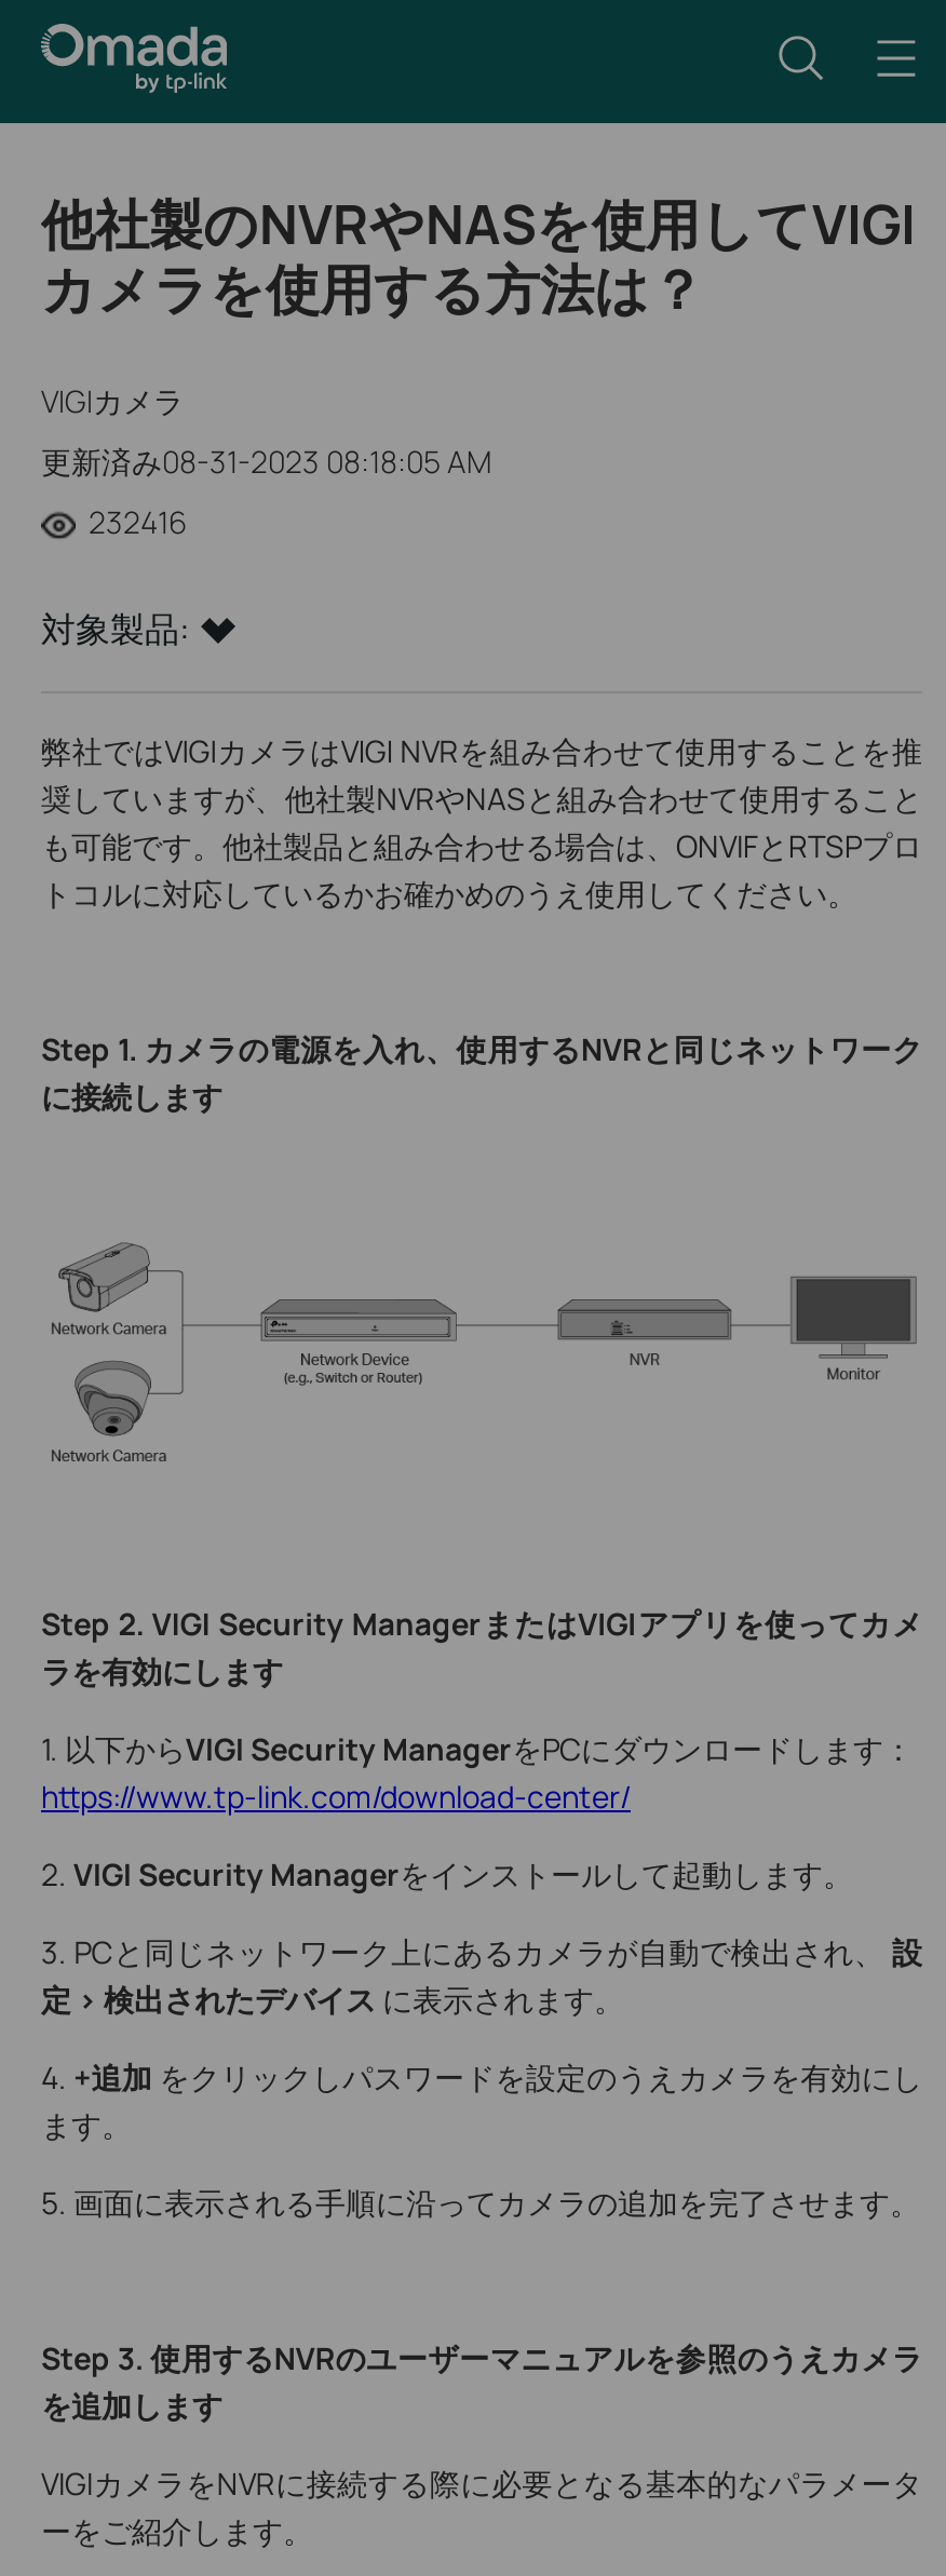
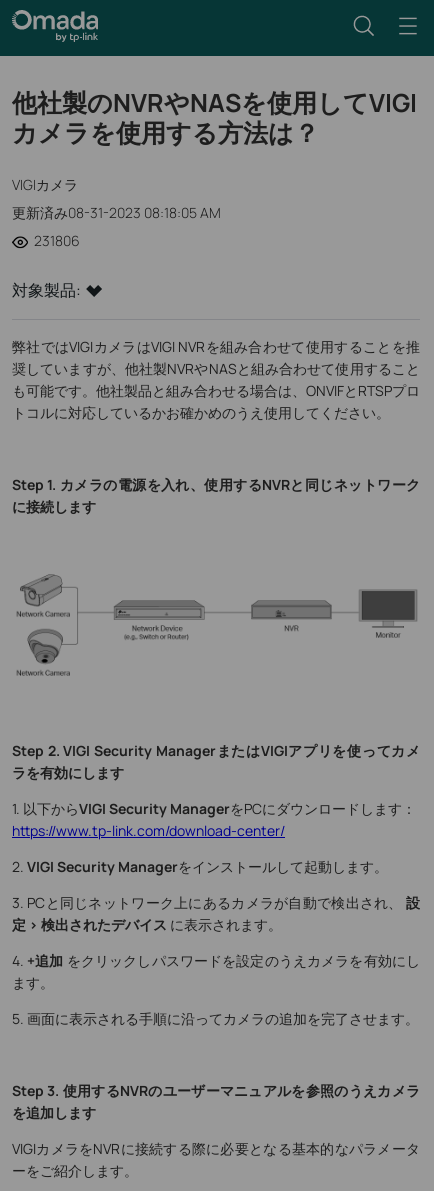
- 232416
+ 231806
